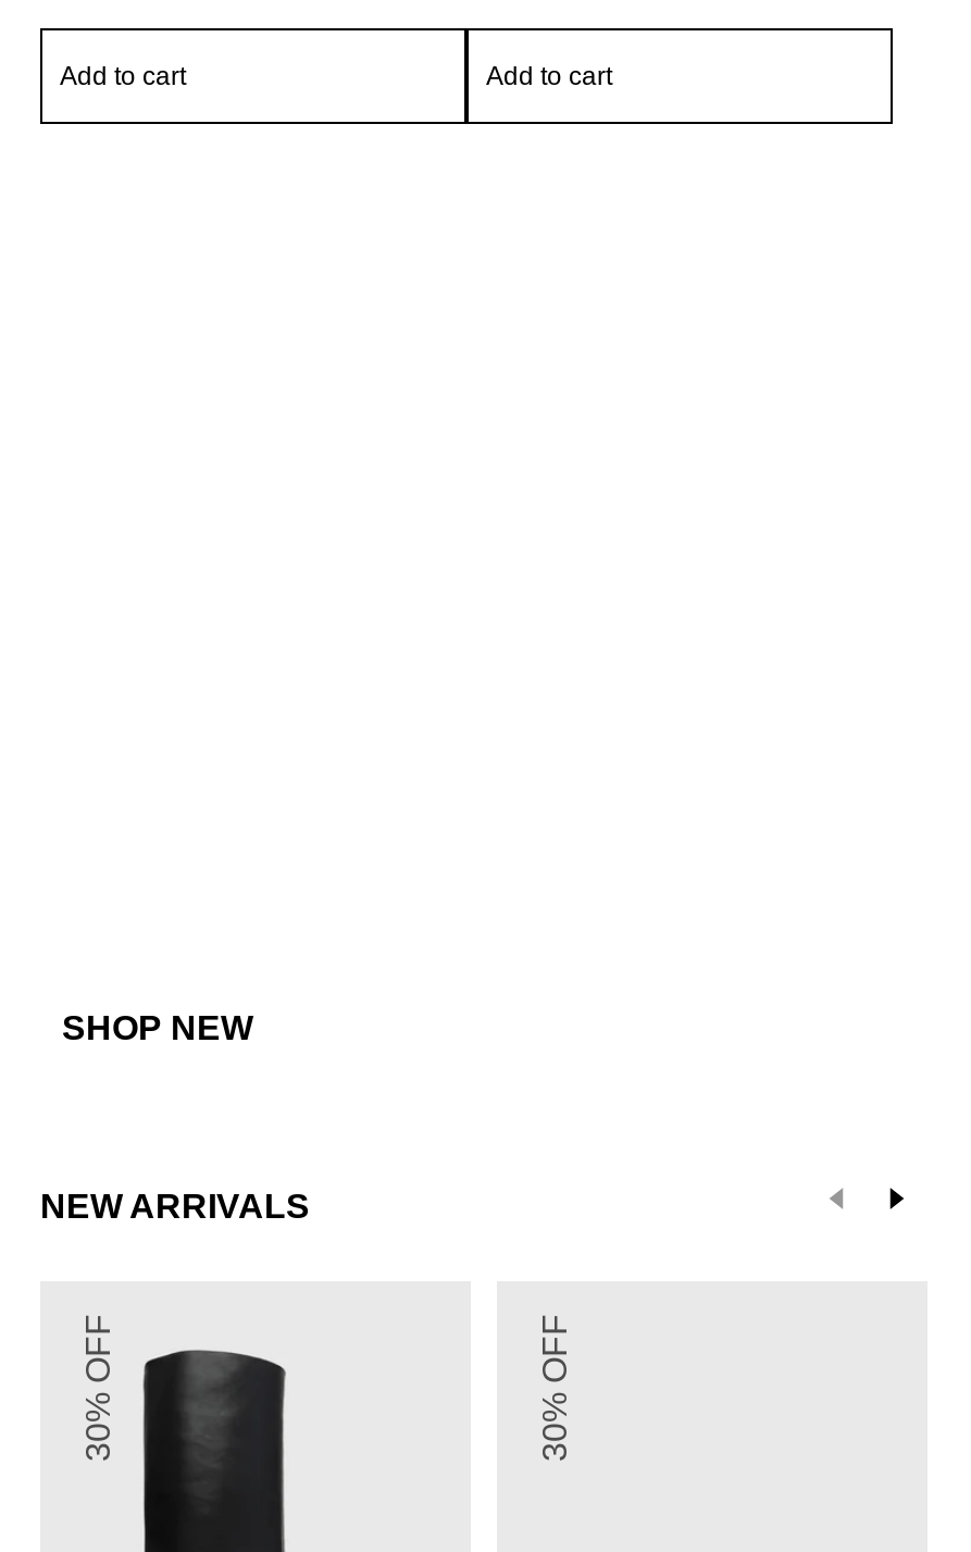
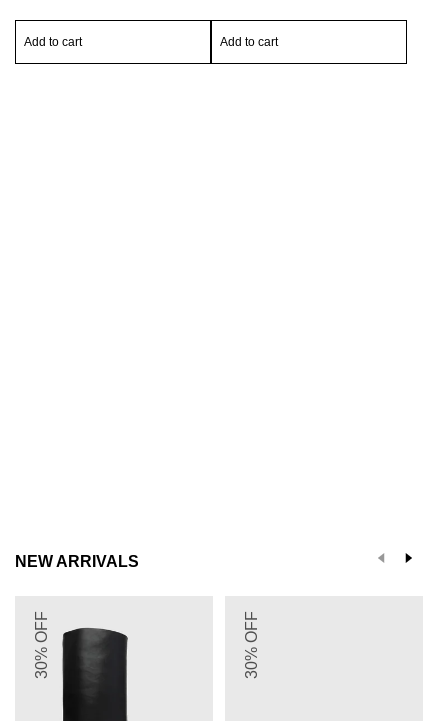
- SHOP NEW
